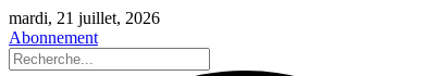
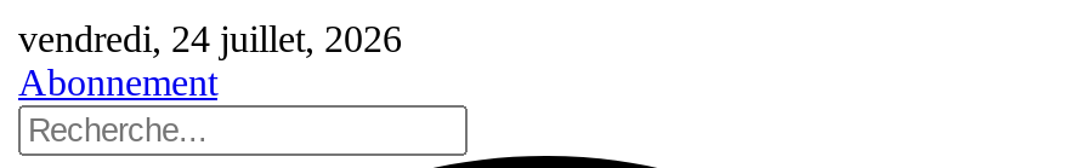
- mardi, 21 juillet, 2026
+ vendredi, 24 juillet, 2026
